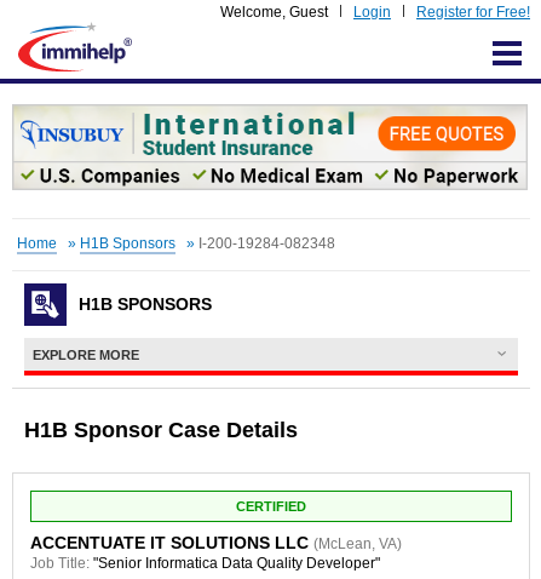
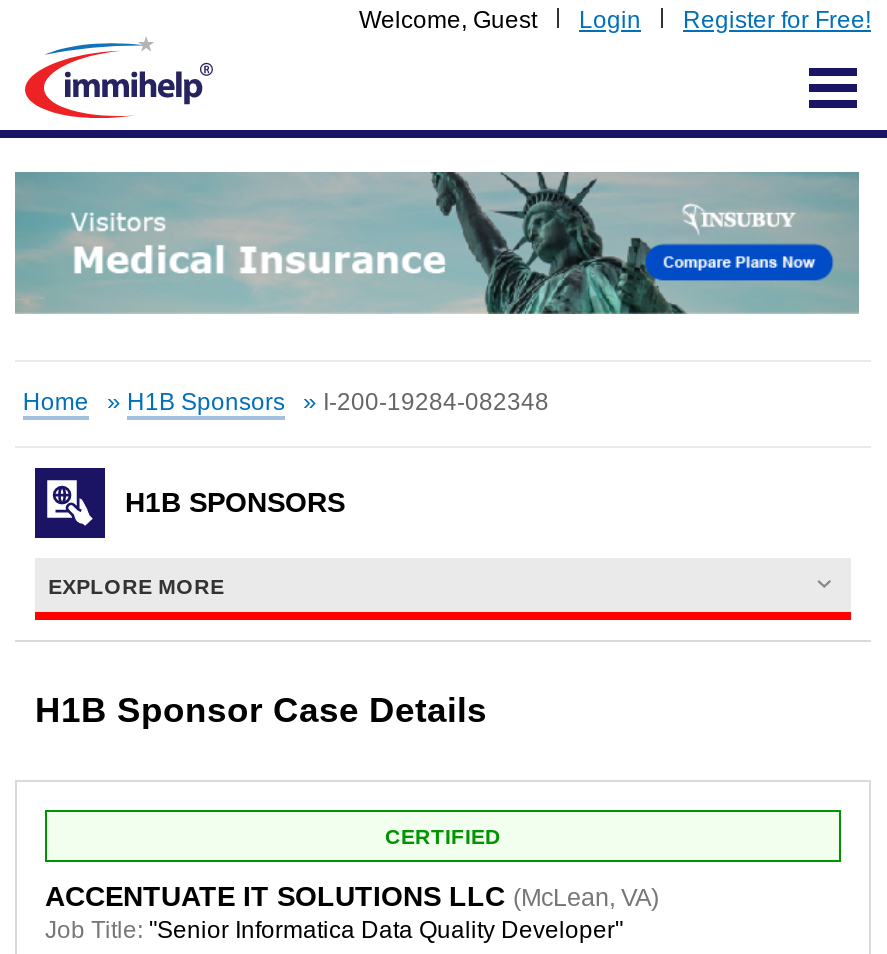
- [image]
+ [image]
